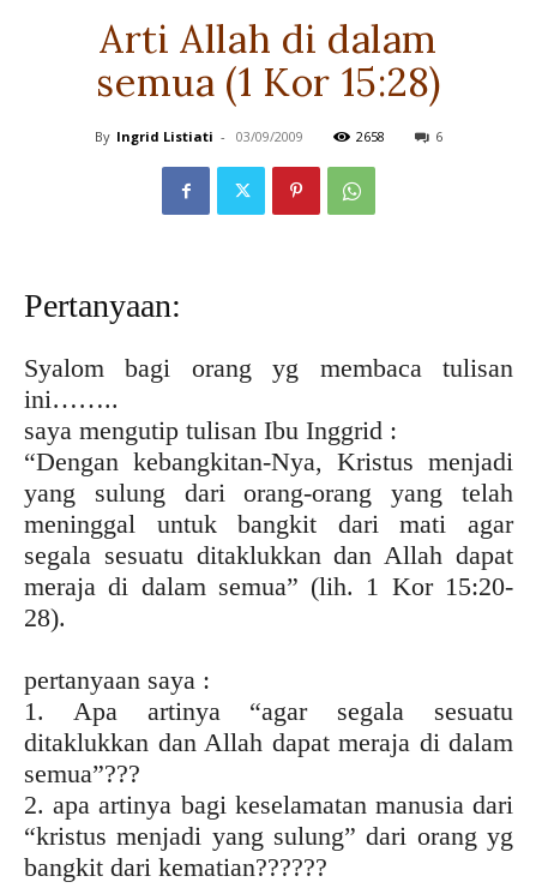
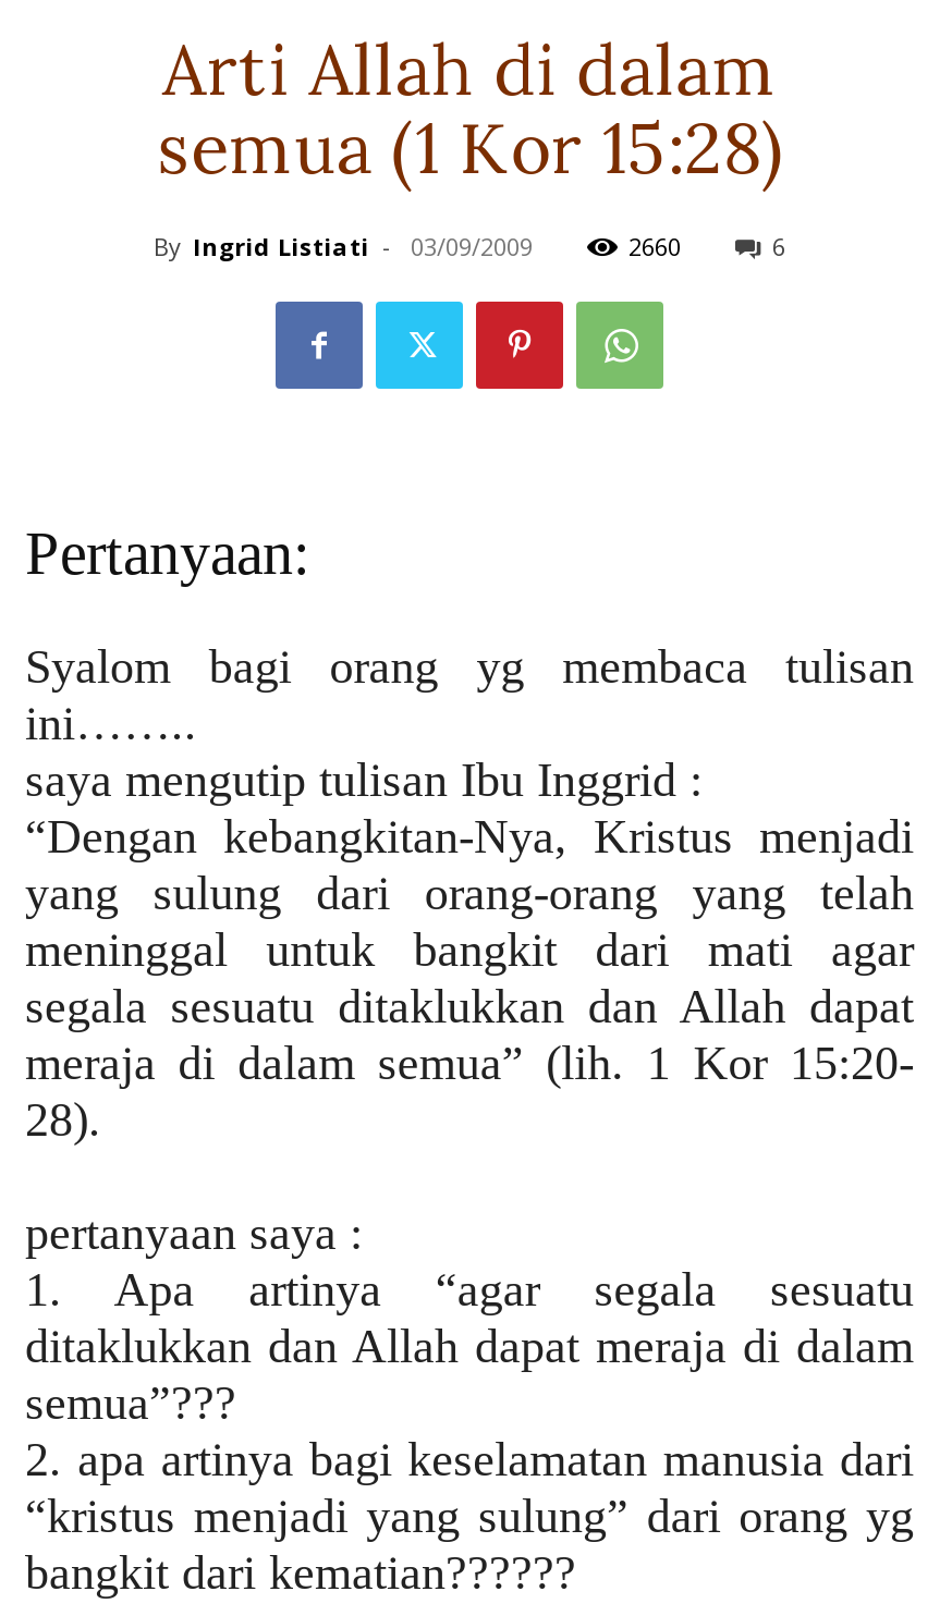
- 2658
+ 2660
